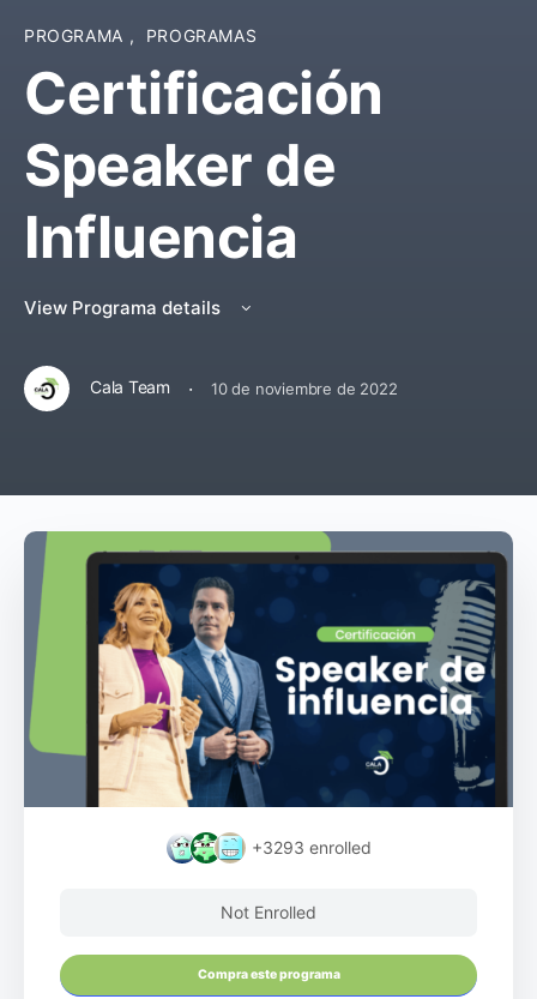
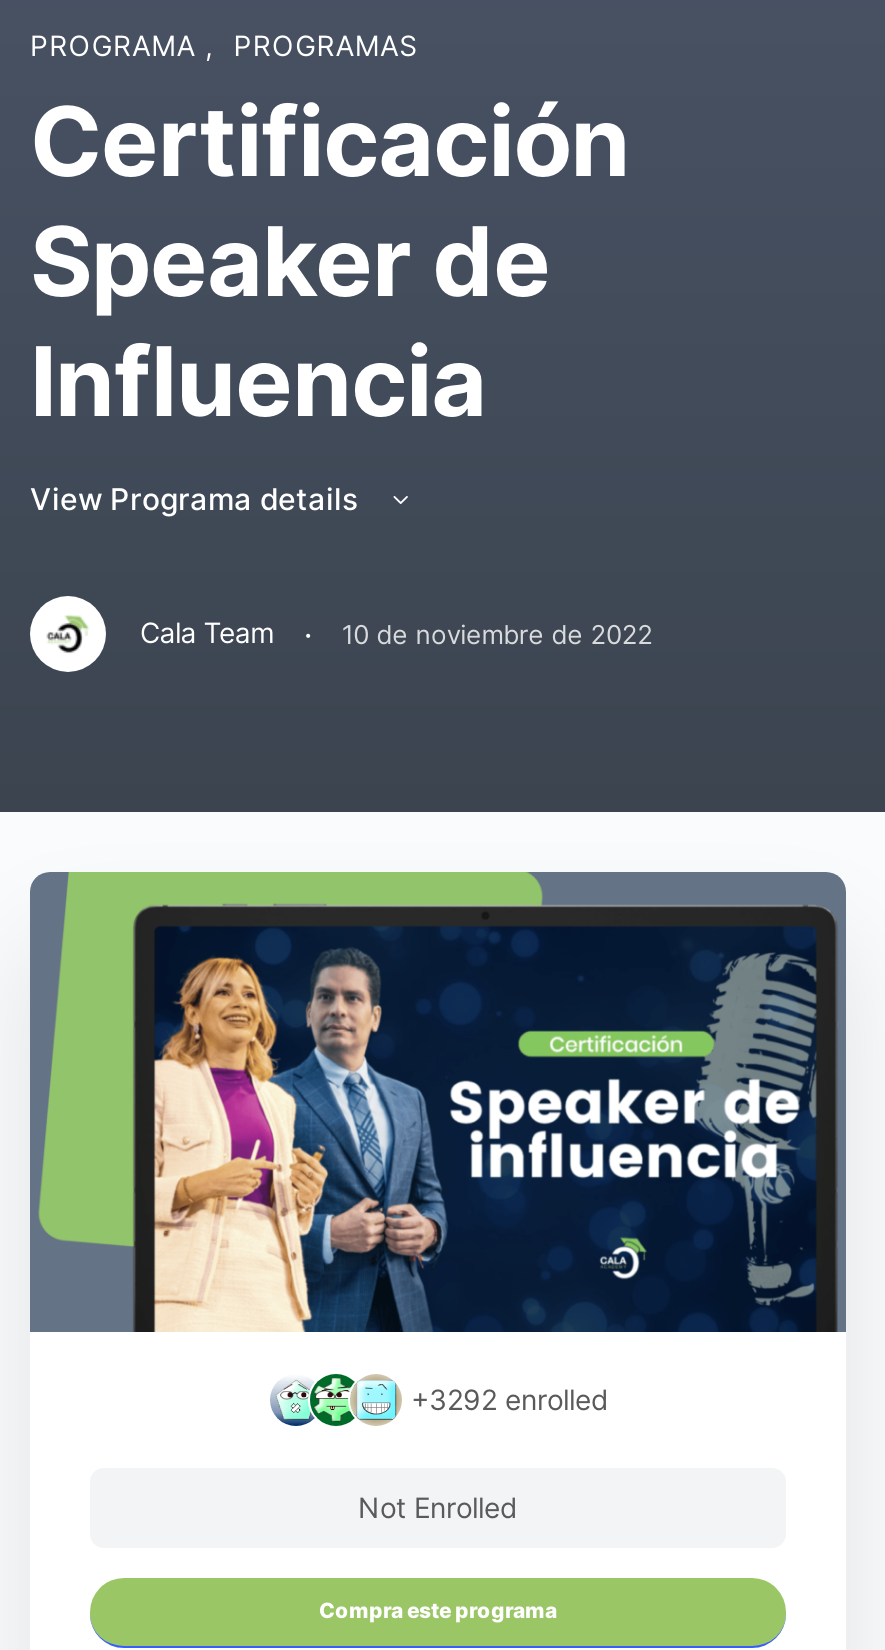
- +3293 enrolled
+ +3292 enrolled
